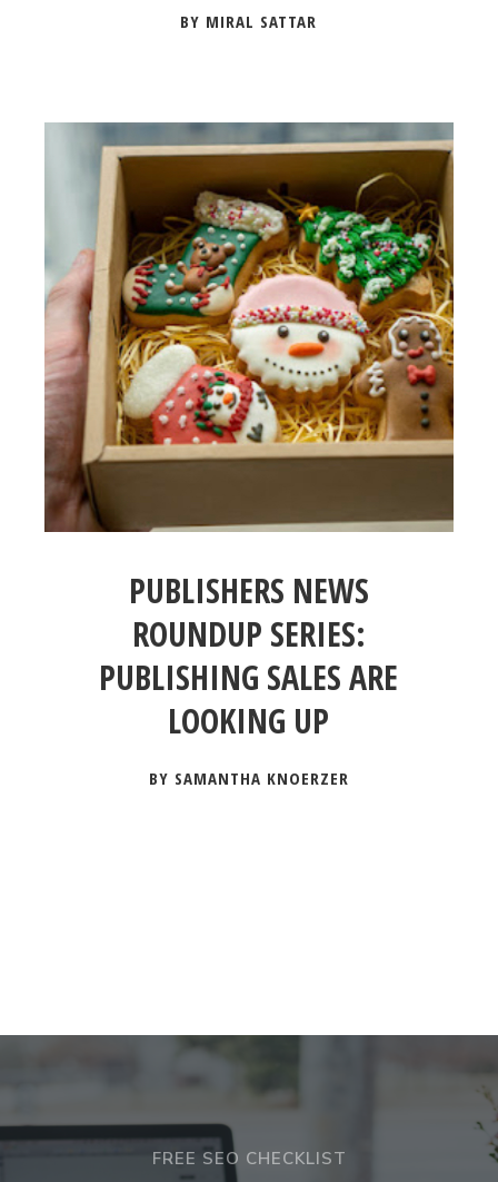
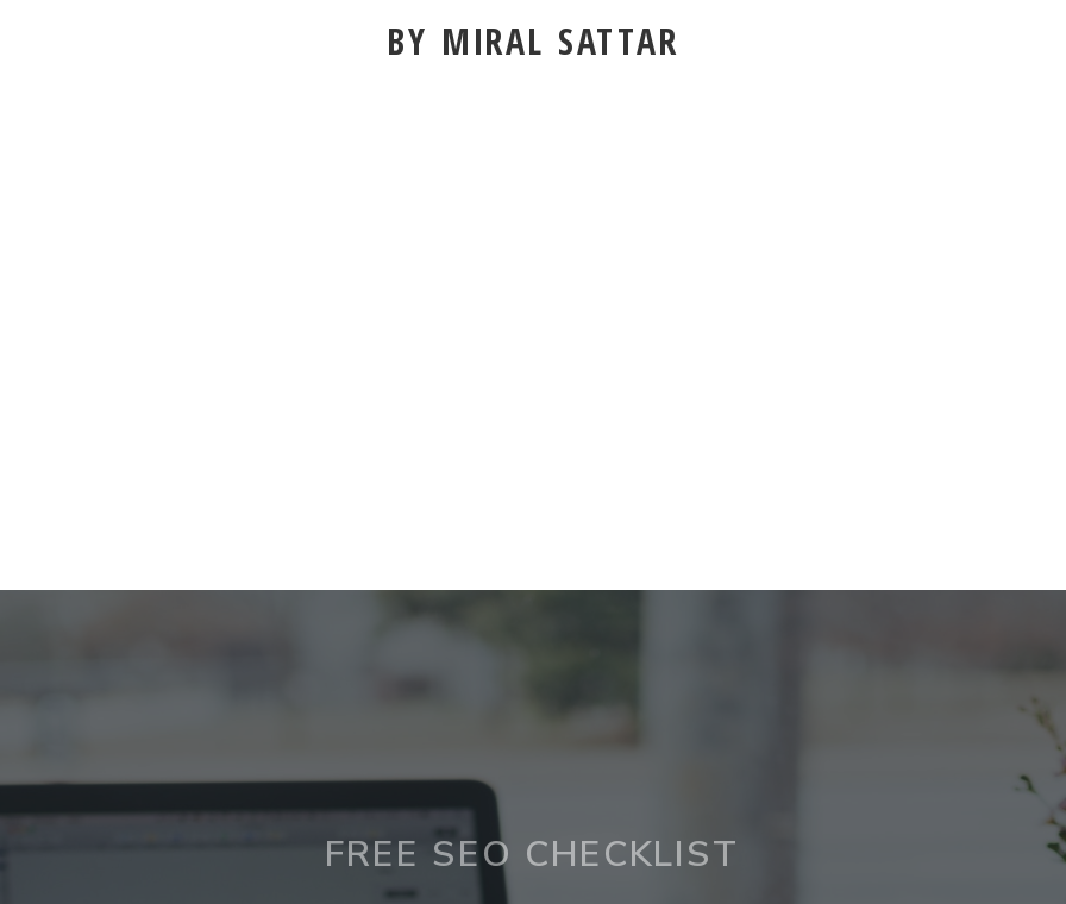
- [image]
- PUBLISHERS NEWS
- ROUNDUP SERIES:
- PUBLISHING SALES ARE
- LOOKING UP
- BY SAMANTHA KNOERZER
